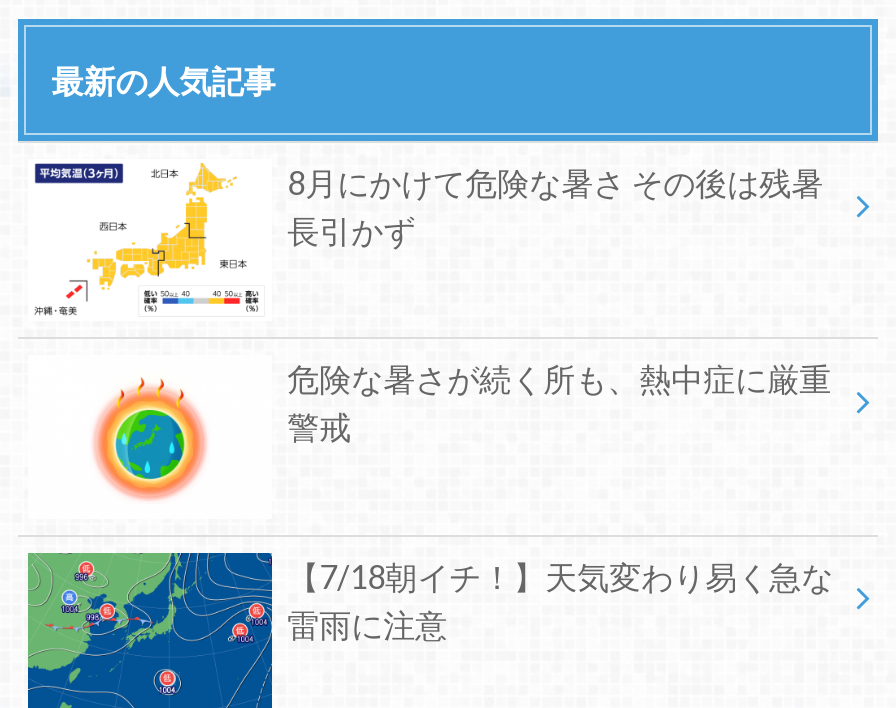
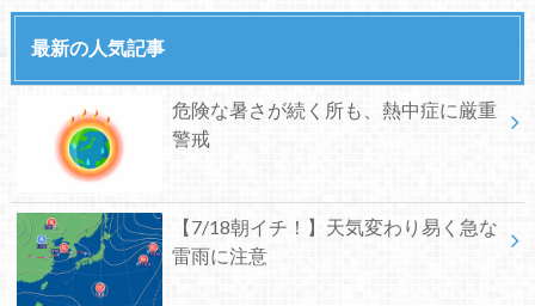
- [image]
- 8月にかけて危険な暑さ その後は残暑
- 長引かず
